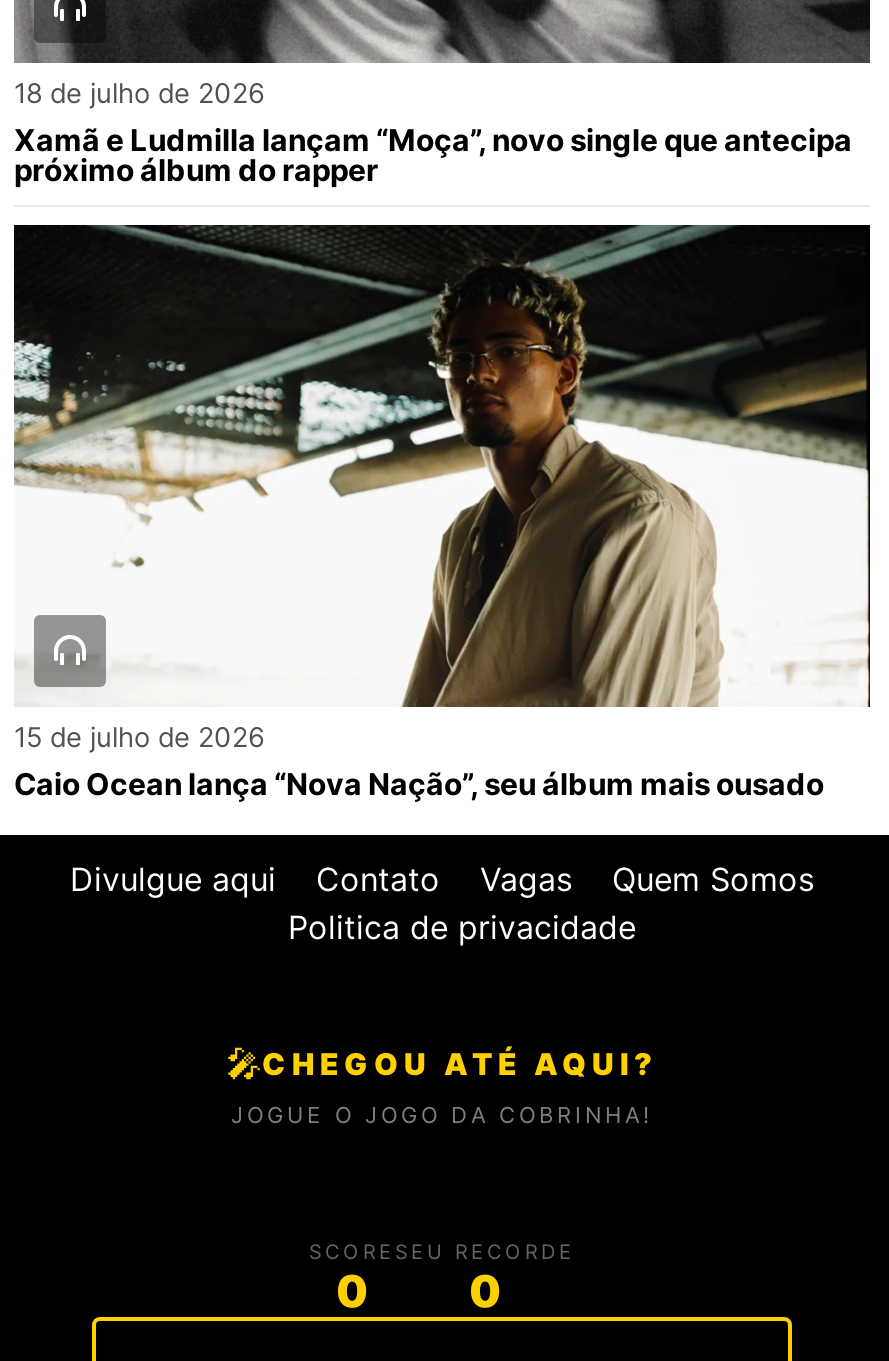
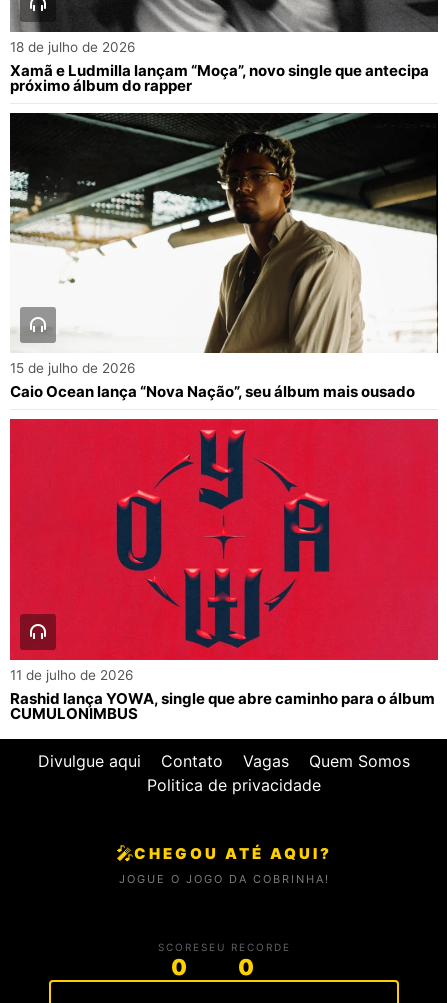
+ [image]
+ 11 de julho de 2026
+ Rashid lança YOWA, single que abre caminho para o álbum
+ CUMULONIMBUS
